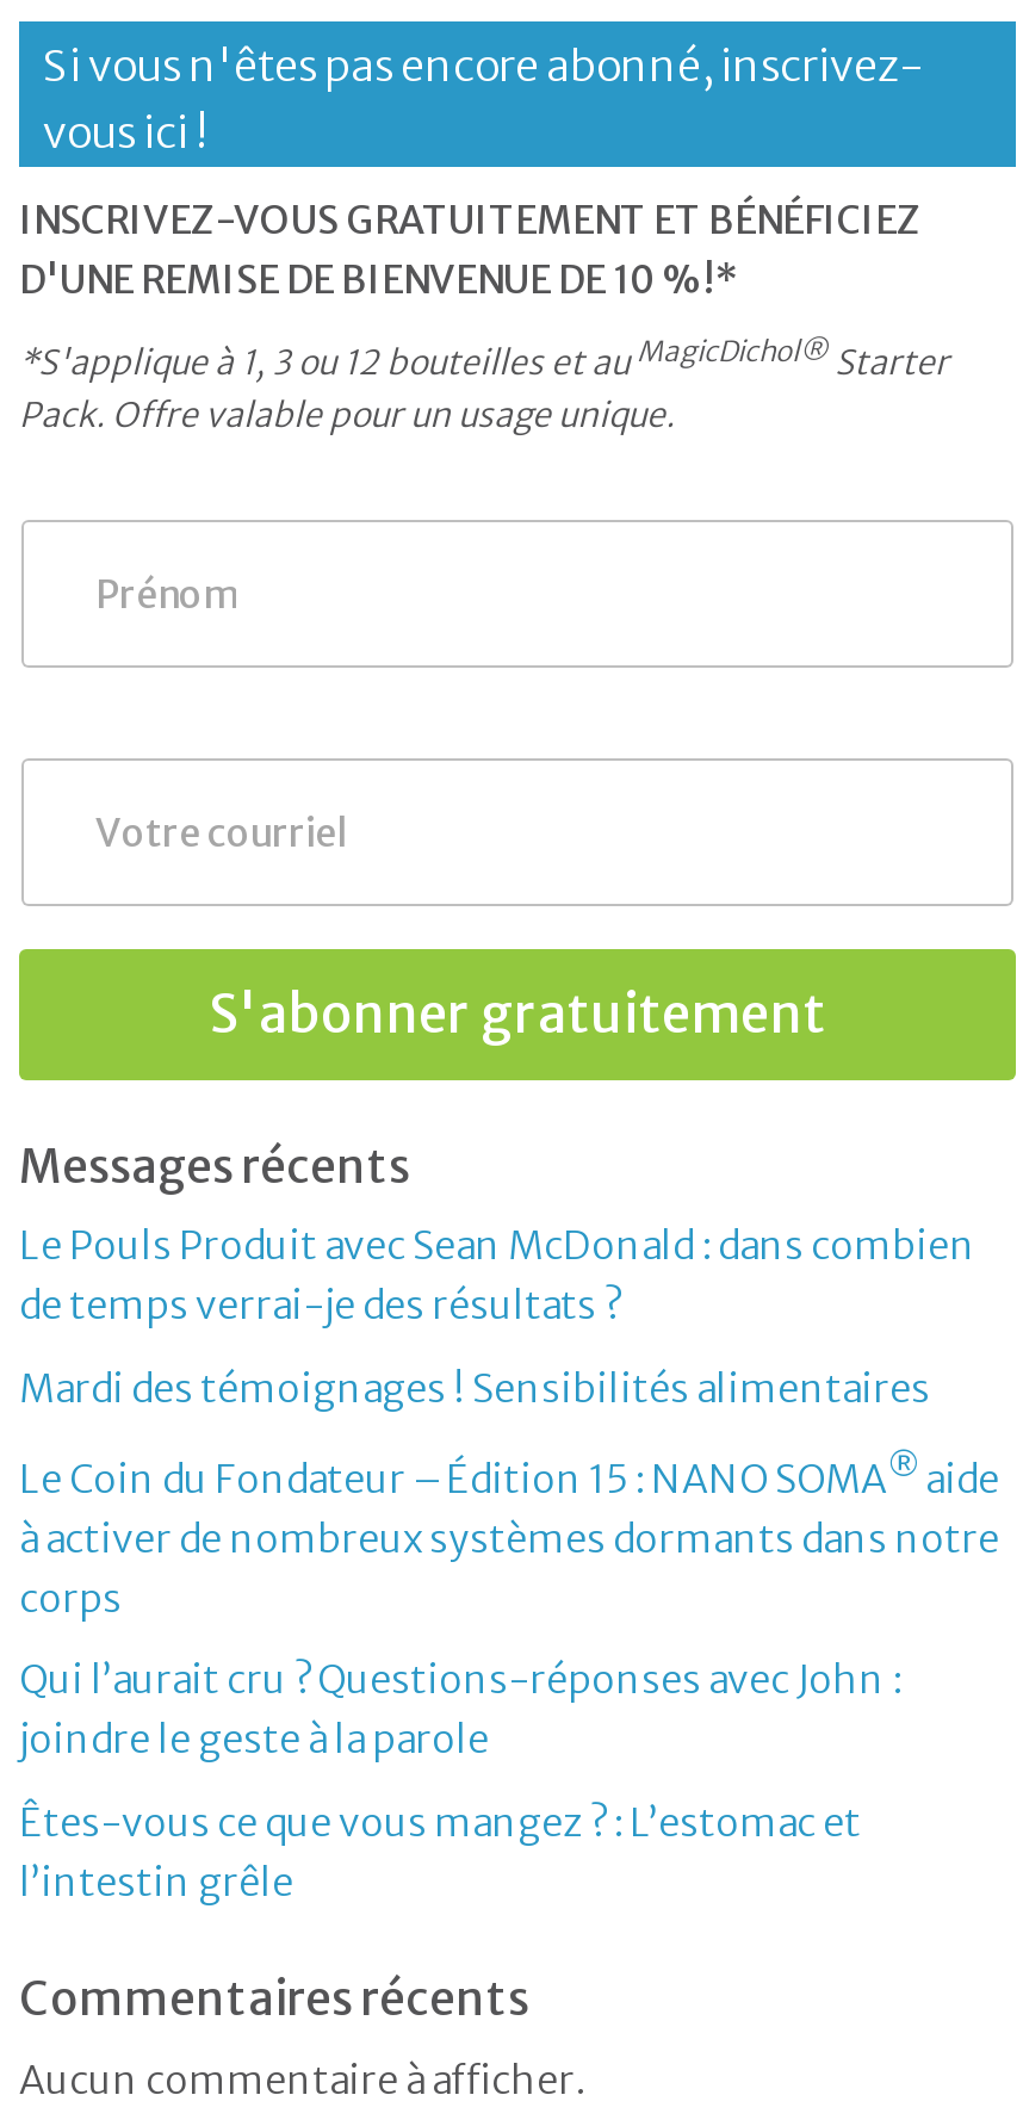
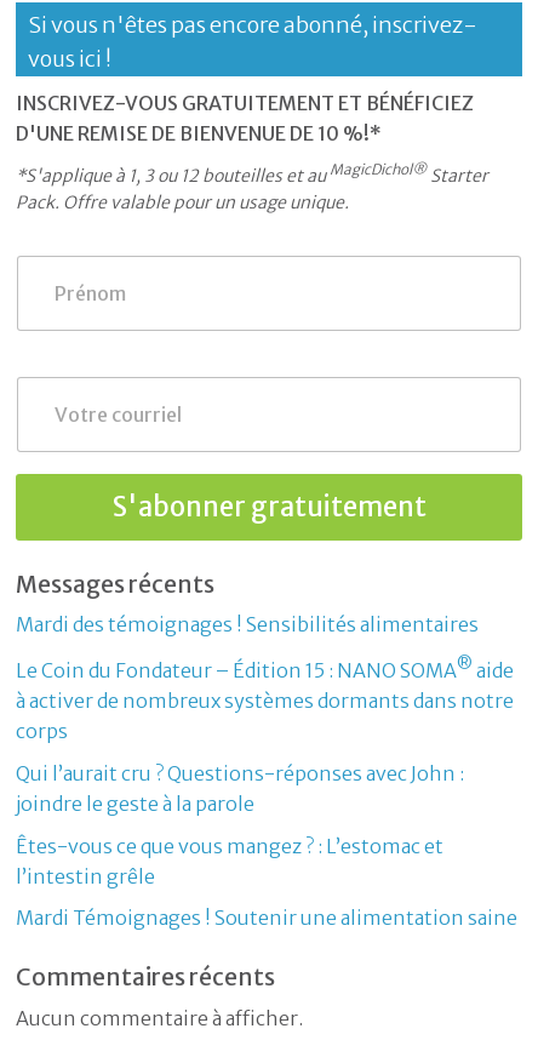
- Le Pouls Produit avec Sean McDonald : dans combien
- de temps verrai-je des résultats ?

moved up: Mardi des témoignages ! Sensibilités alimentaires | Le Coin du Fondateur – Édition 15 : NANO SOMA® aide | à activer de nombreux systèmes dormants dans notre | corps | Qui l’aurait cru ? Questions-réponses avec John : | joindre le geste à la parole | Êtes-vous ce que vous mangez ? : L’estomac et | l’intestin grêle

+ Mardi Témoignages ! Soutenir une alimentation saine
